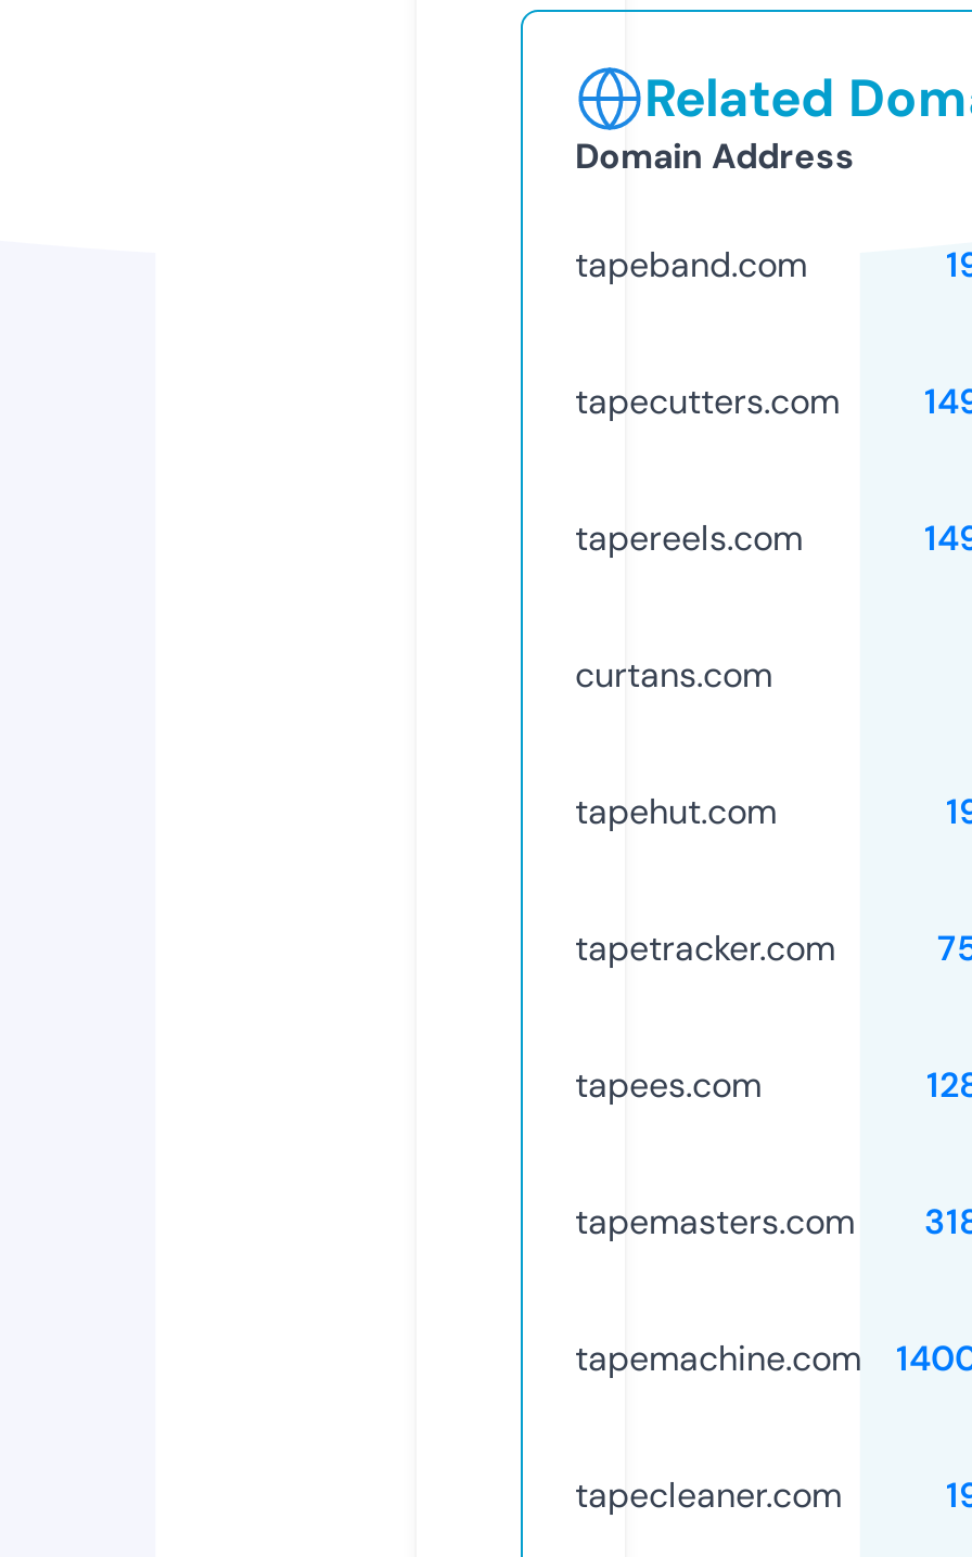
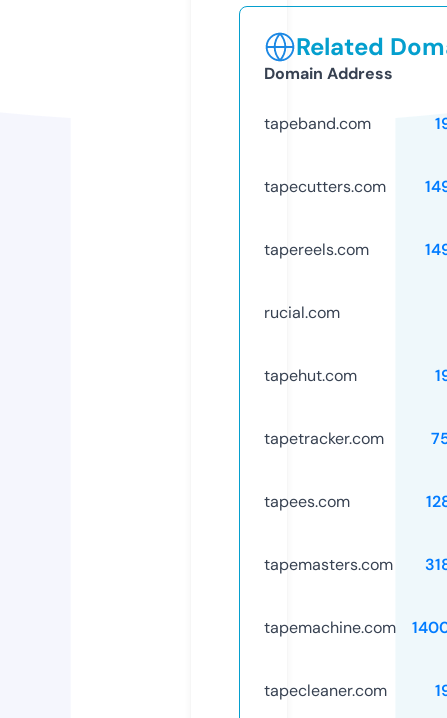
- curtans.com
+ rucial.com
